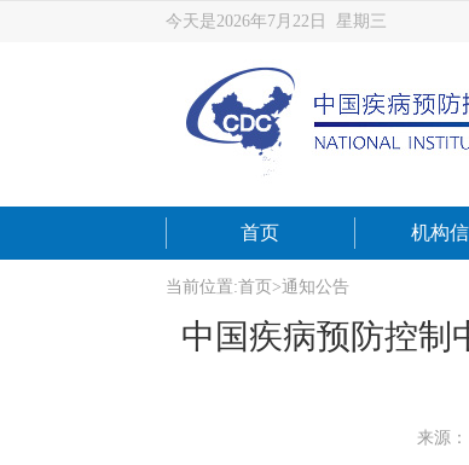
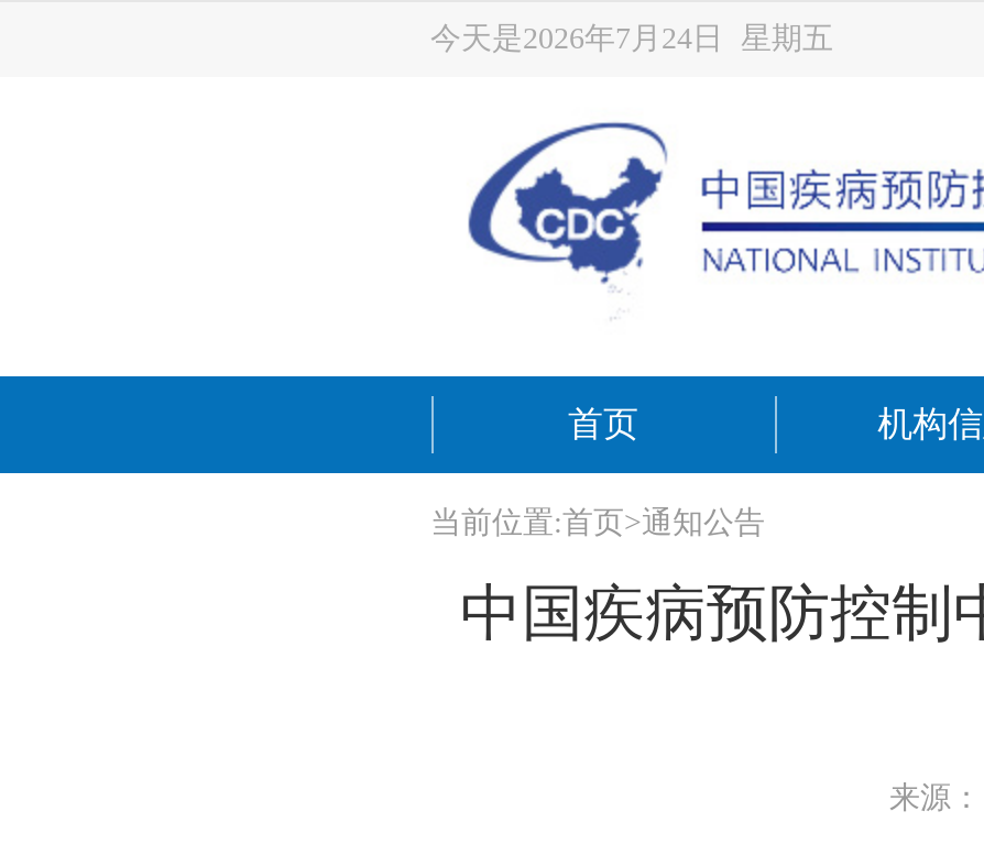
- 今天是2026年7月22日 星期三
+ 今天是2026年7月24日 星期五
